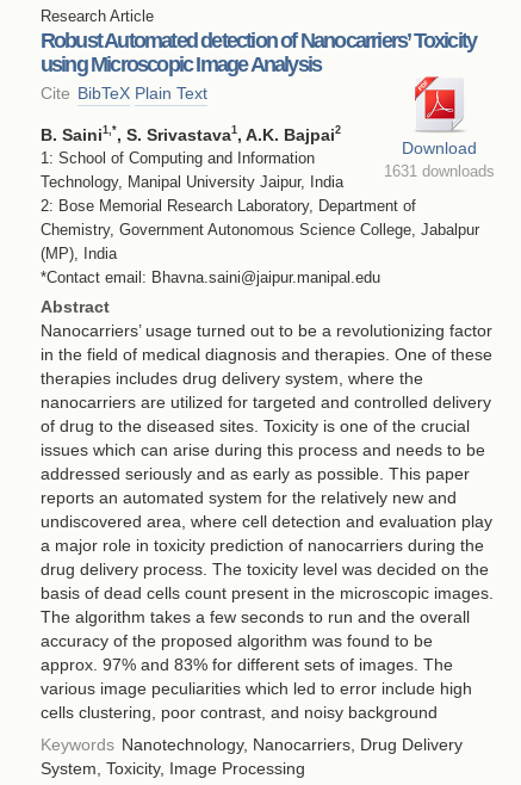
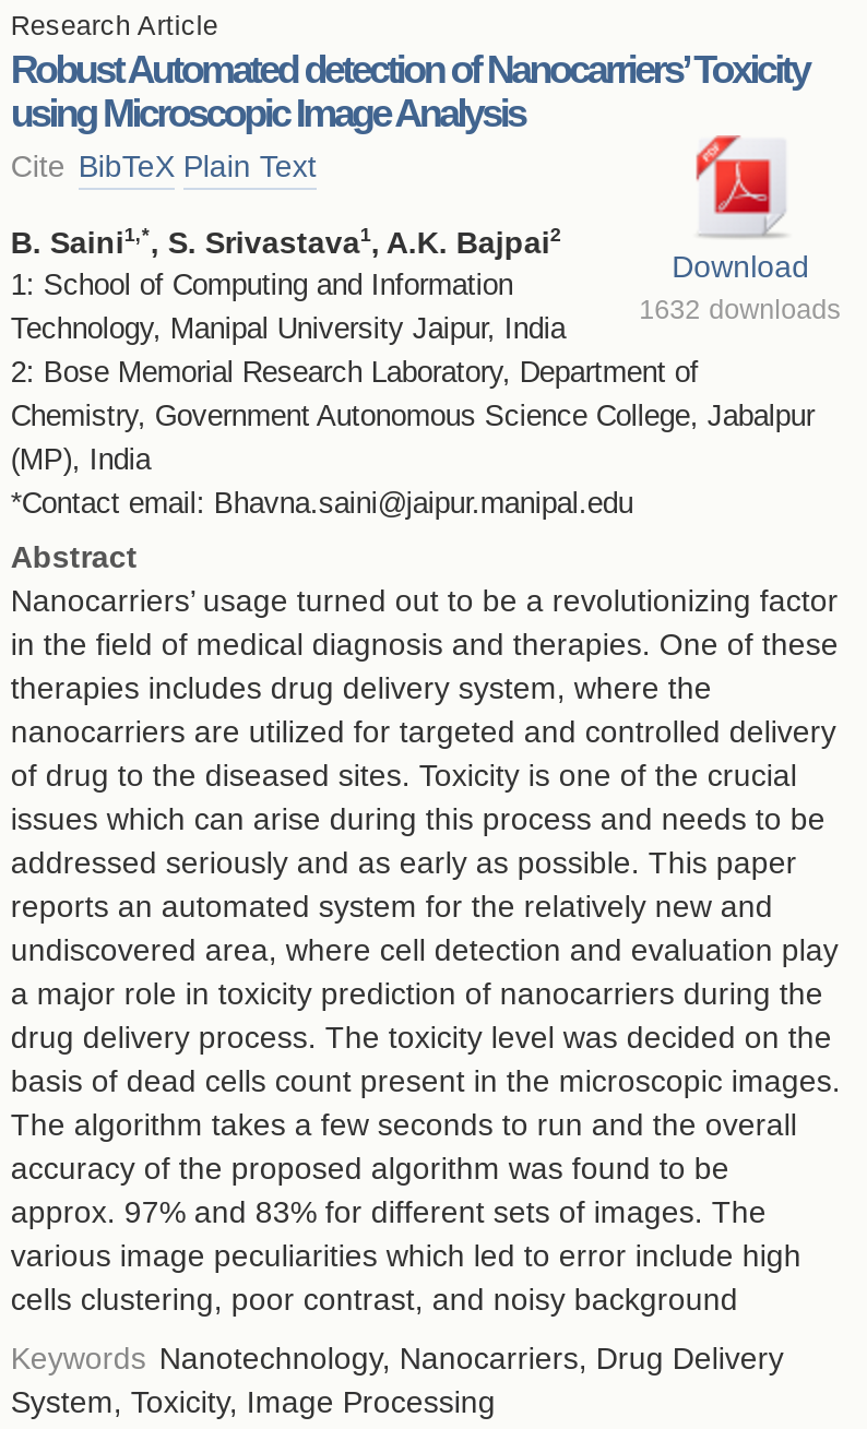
- 1631 downloads
+ 1632 downloads
